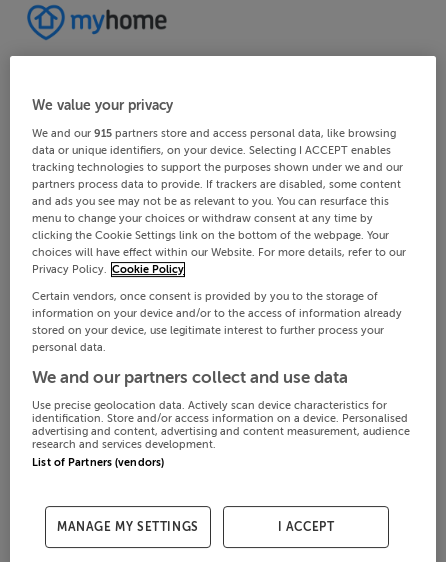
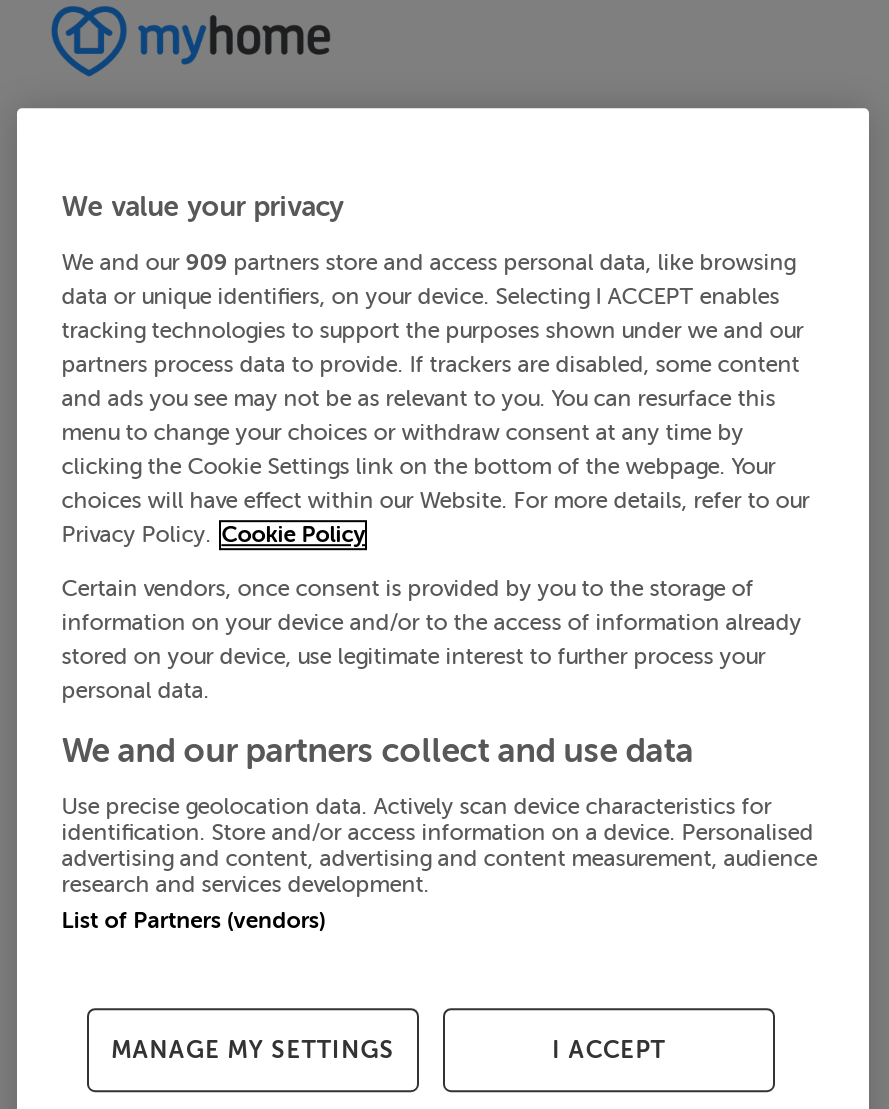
- We and our 915 partners store and access personal data, like browsing
+ We and our 909 partners store and access personal data, like browsing
